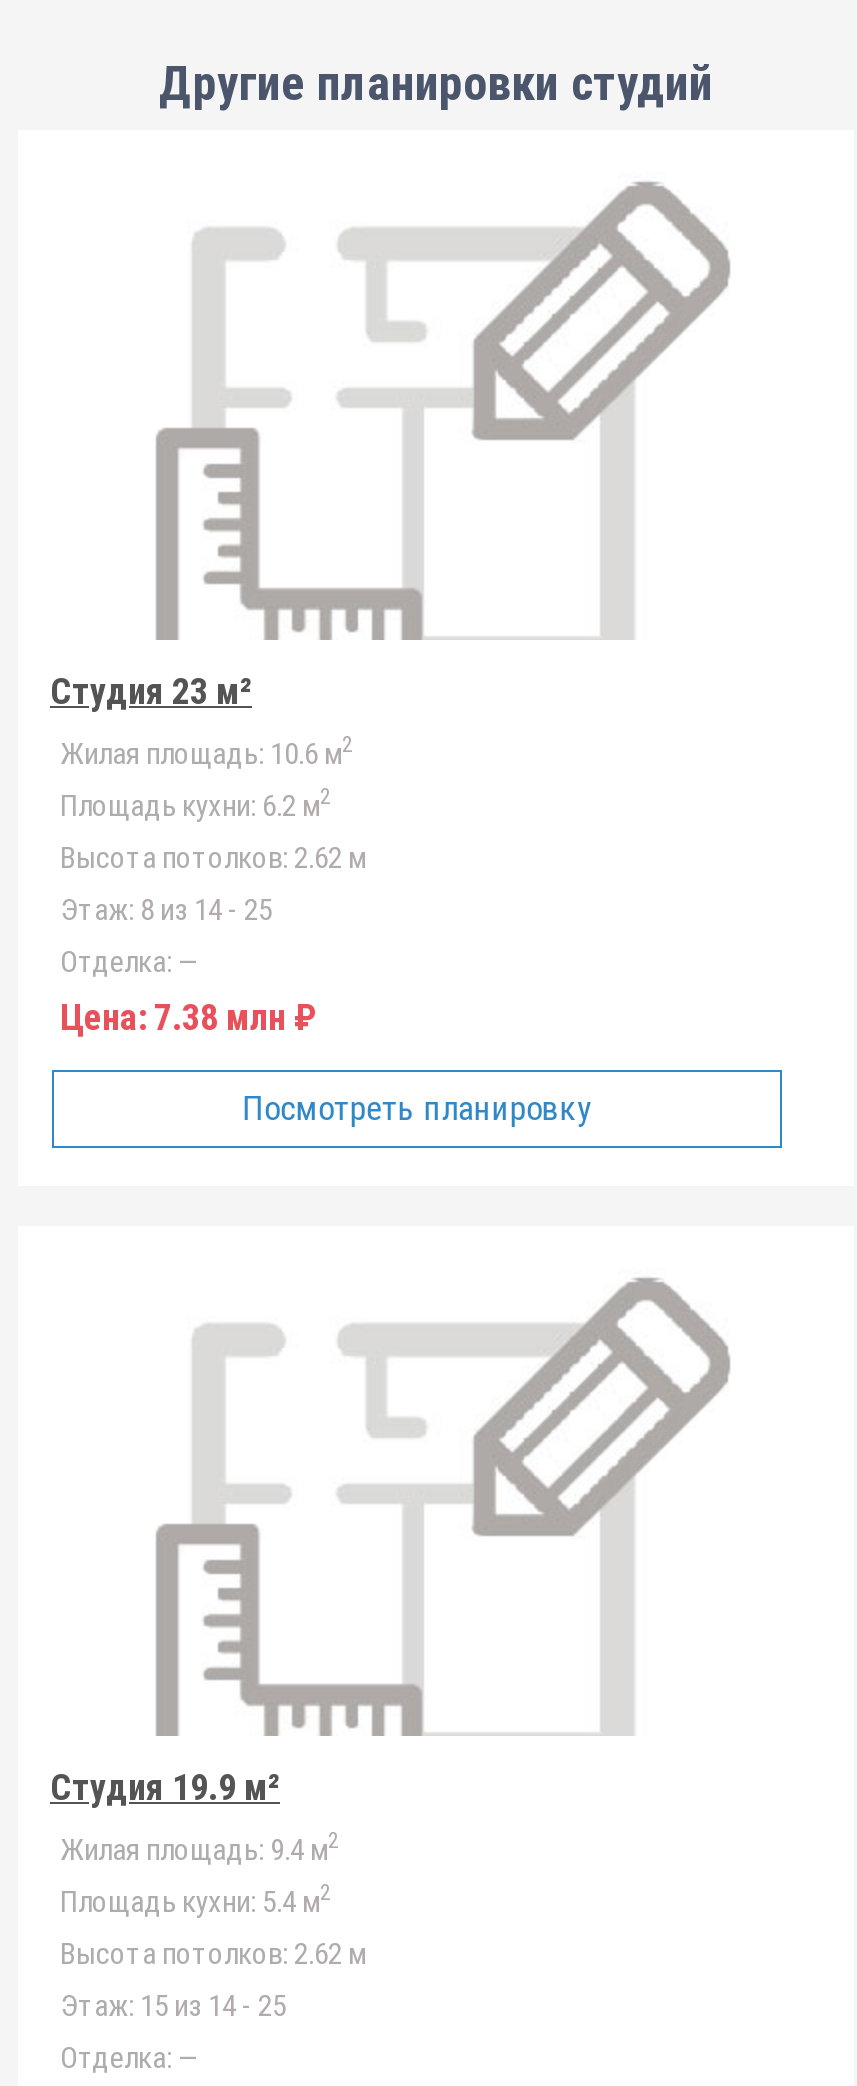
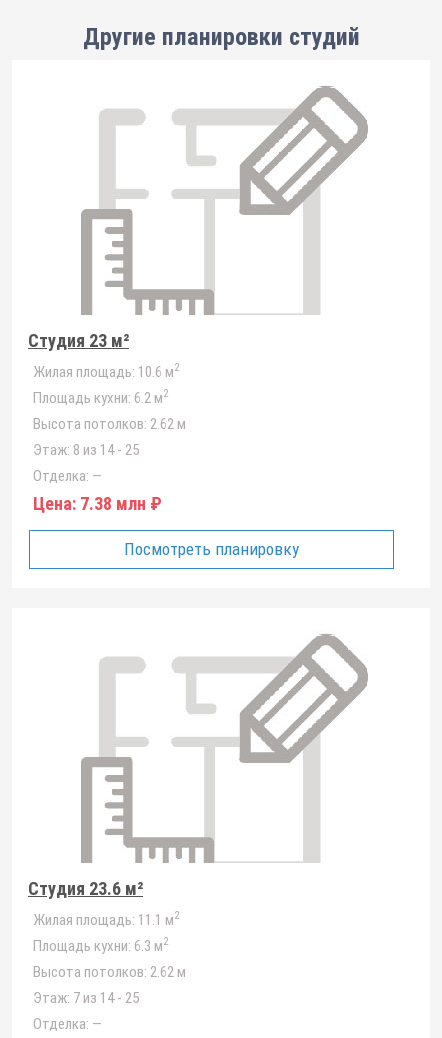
- Студия 19.9 м²
+ Студия 23.6 м²

- Жилая площадь: 9.4 м2
+ Жилая площадь: 11.1 м2

- Площадь кухни: 5.4 м2
+ Площадь кухни: 6.3 м2

- Этаж: 15 из 14 - 25
+ Этаж: 7 из 14 - 25
